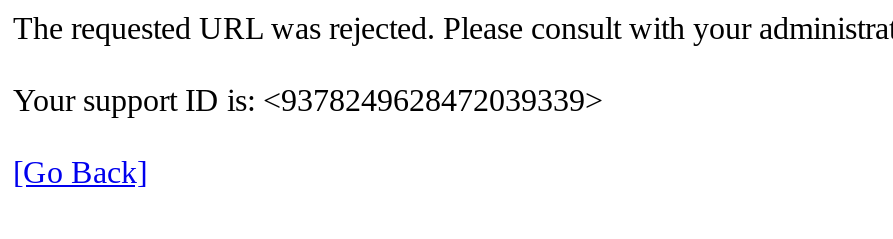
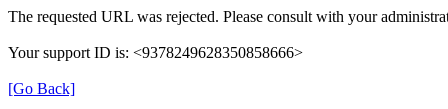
- Your support ID is: <9378249628472039339>
+ Your support ID is: <9378249628350858666>
